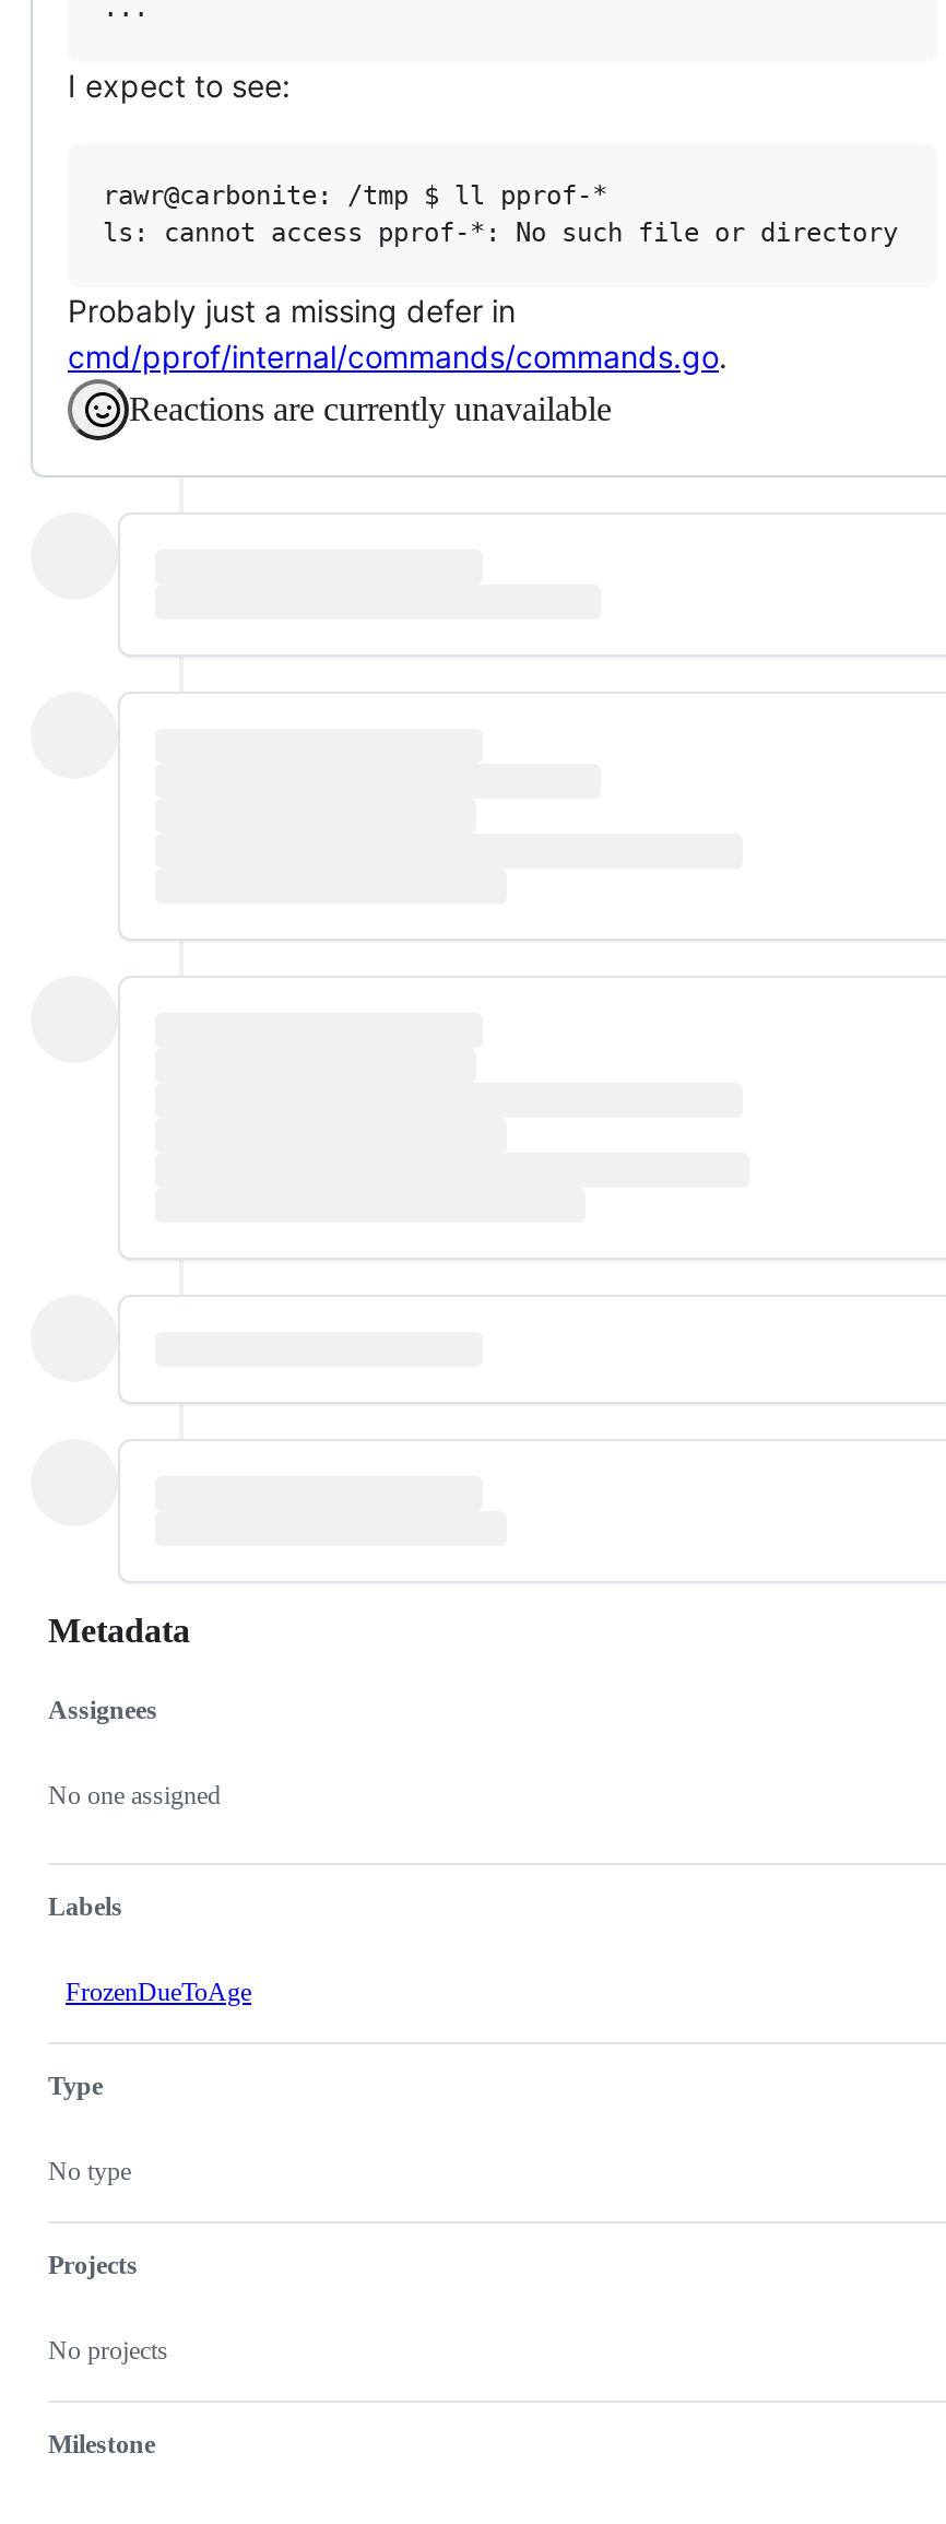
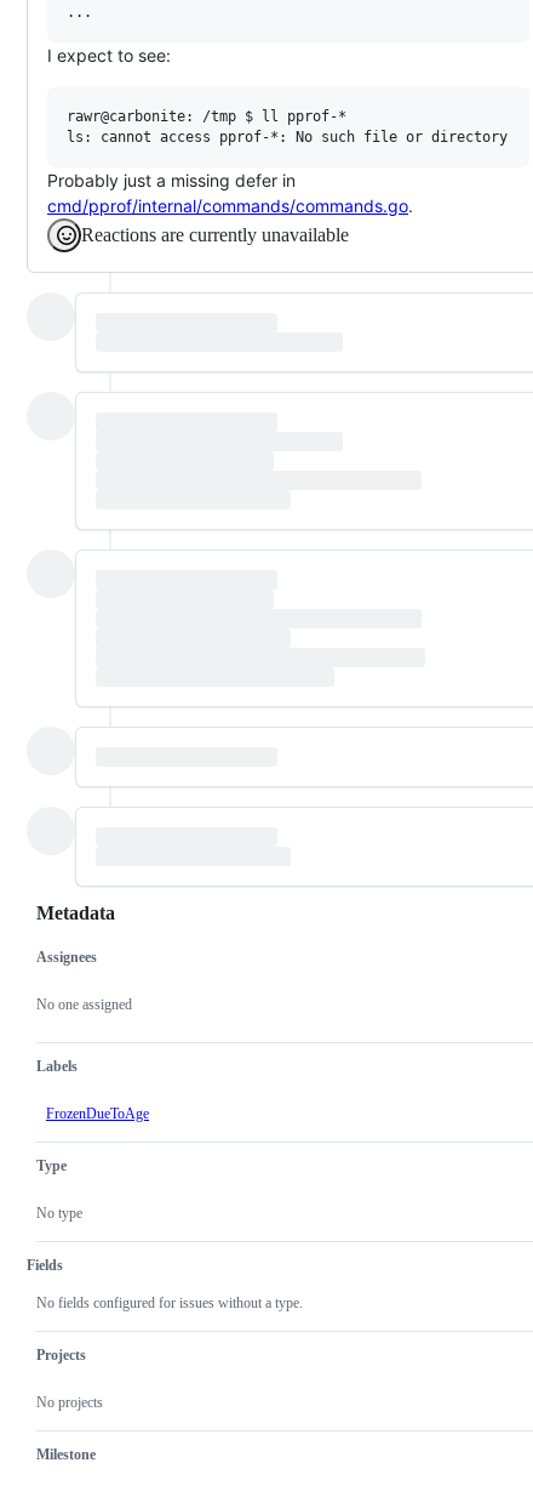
+ Fields
+ No fields configured for issues without a type.
